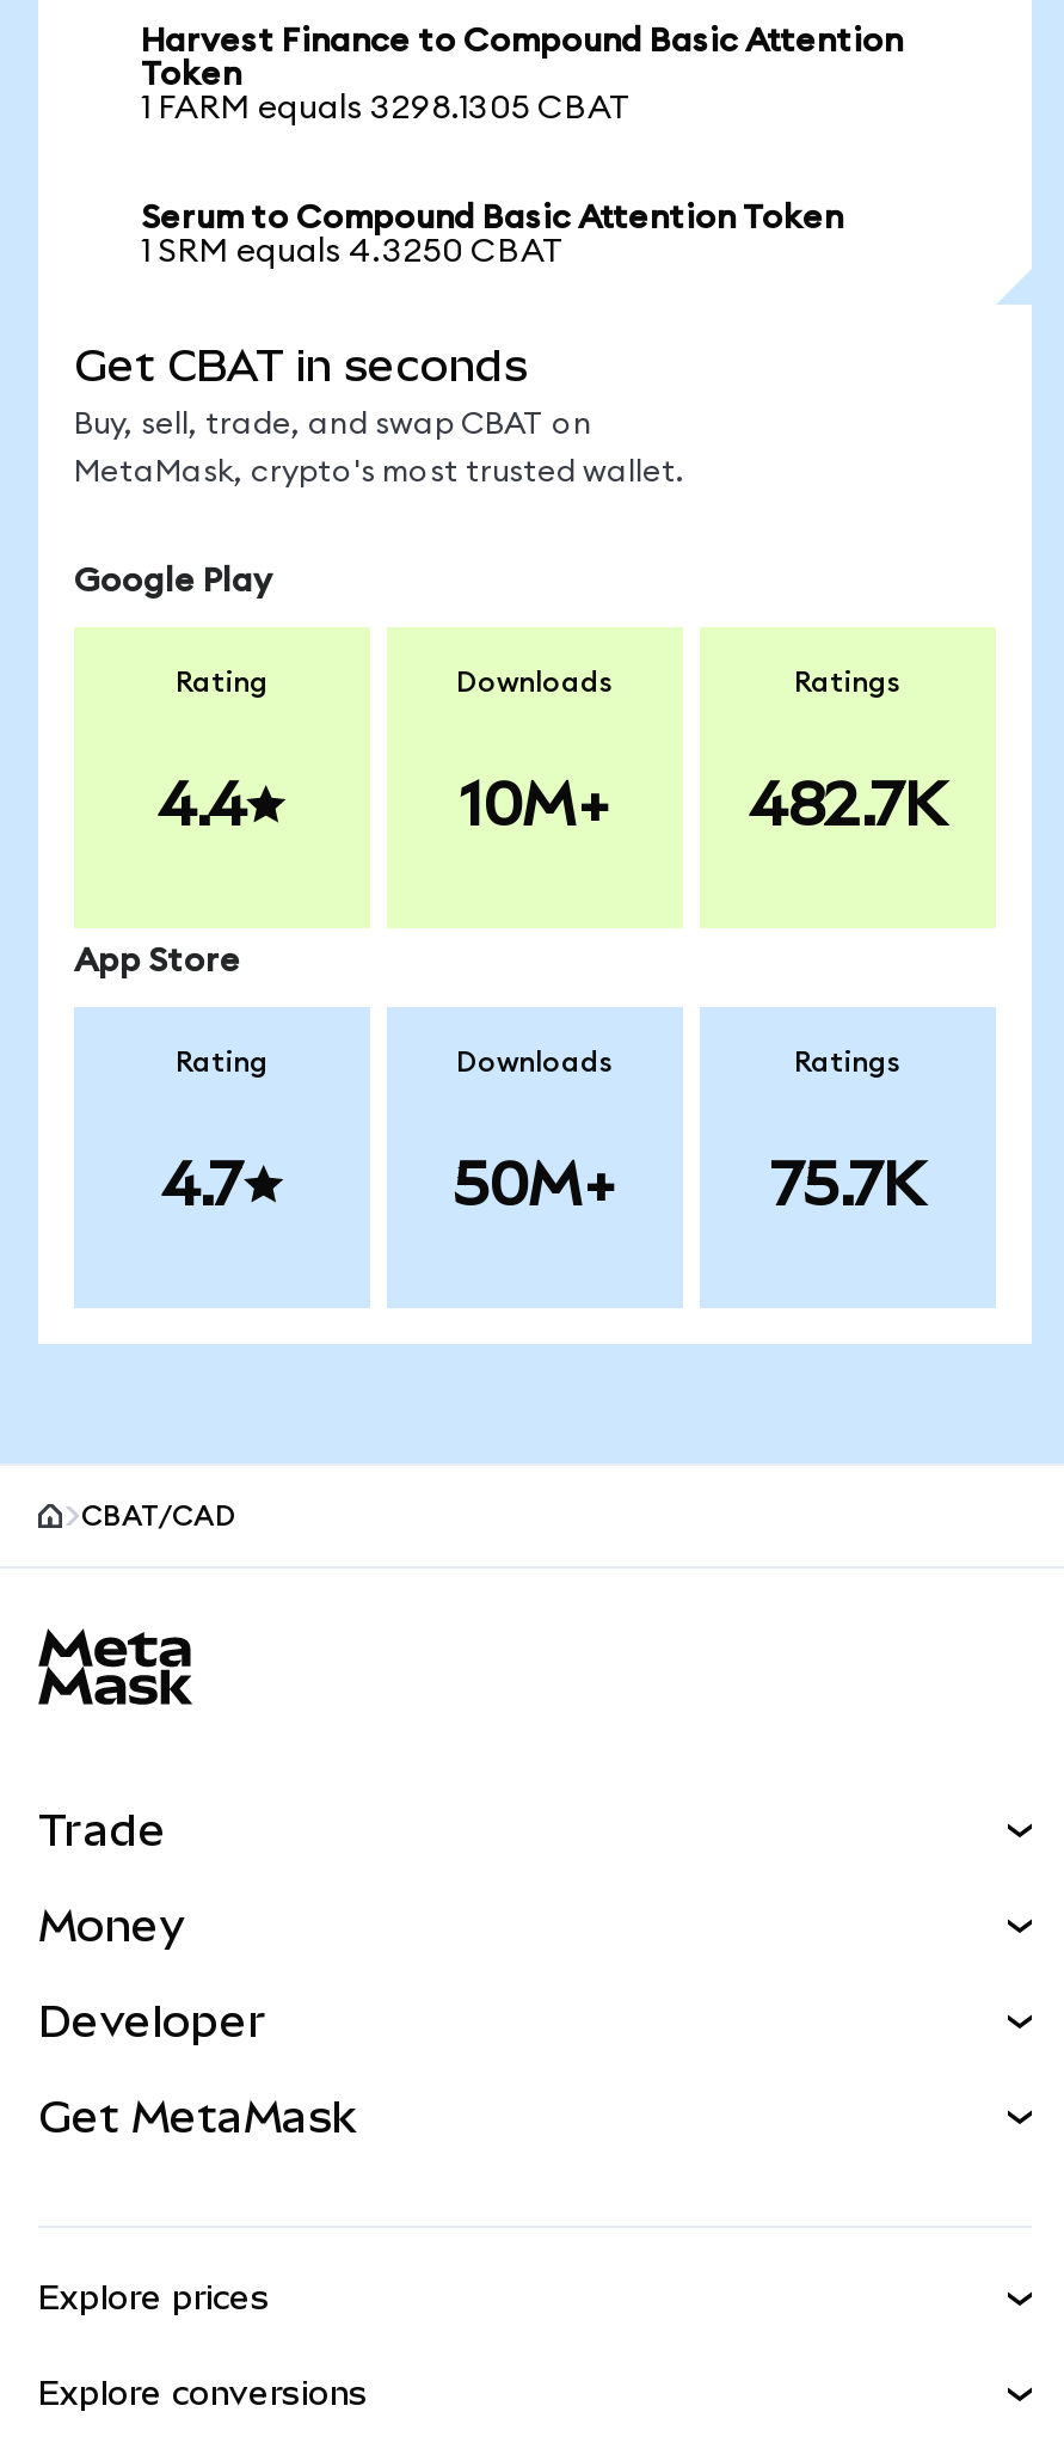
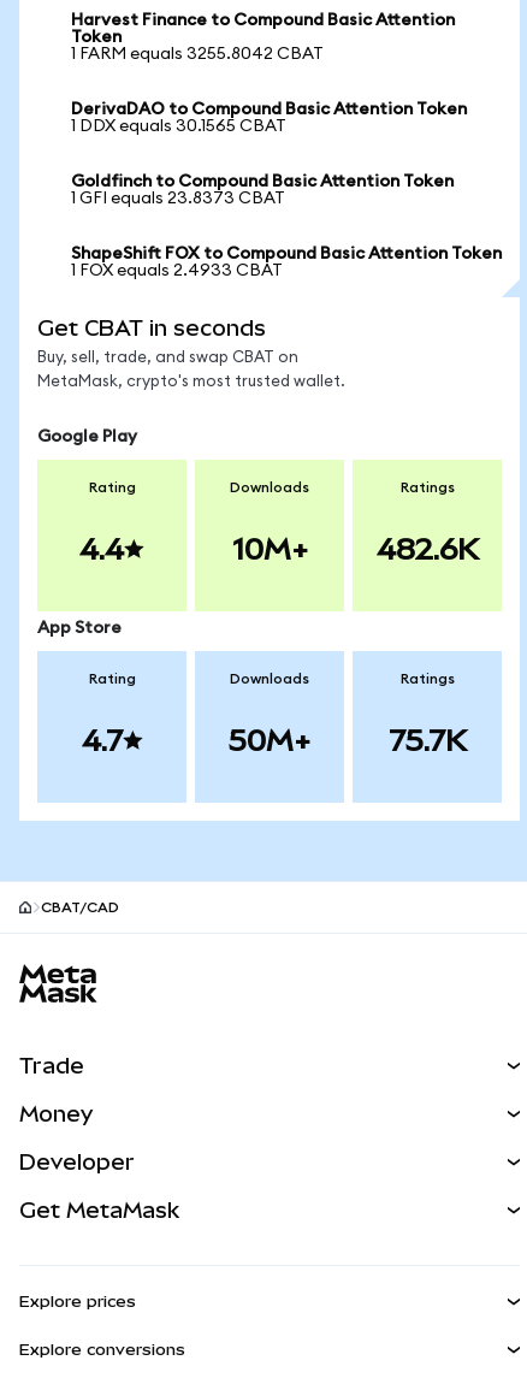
- 1 FARM equals 3298.1305 CBAT
- Serum to Compound Basic Attention Token
- 1 SRM equals 4.3250 CBAT
+ 1 FARM equals 3255.8042 CBAT
+ DerivaDAO to Compound Basic Attention Token
+ 1 DDX equals 30.1565 CBAT
+ Goldfinch to Compound Basic Attention Token
+ 1 GFI equals 23.8373 CBAT
+ ShapeShift FOX to Compound Basic Attention Token
+ 1 FOX equals 2.4933 CBAT

- 482.7K
+ 482.6K
